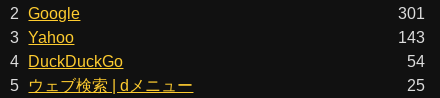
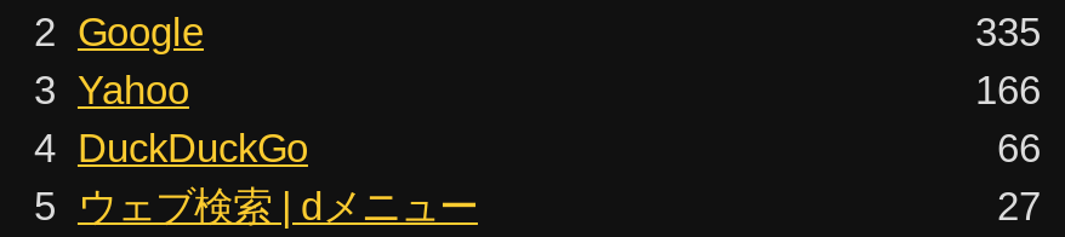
- 301
+ 335

- 143
+ 166

- 54
+ 66

- 25
+ 27
